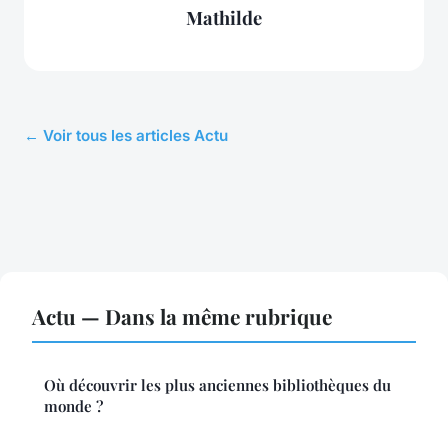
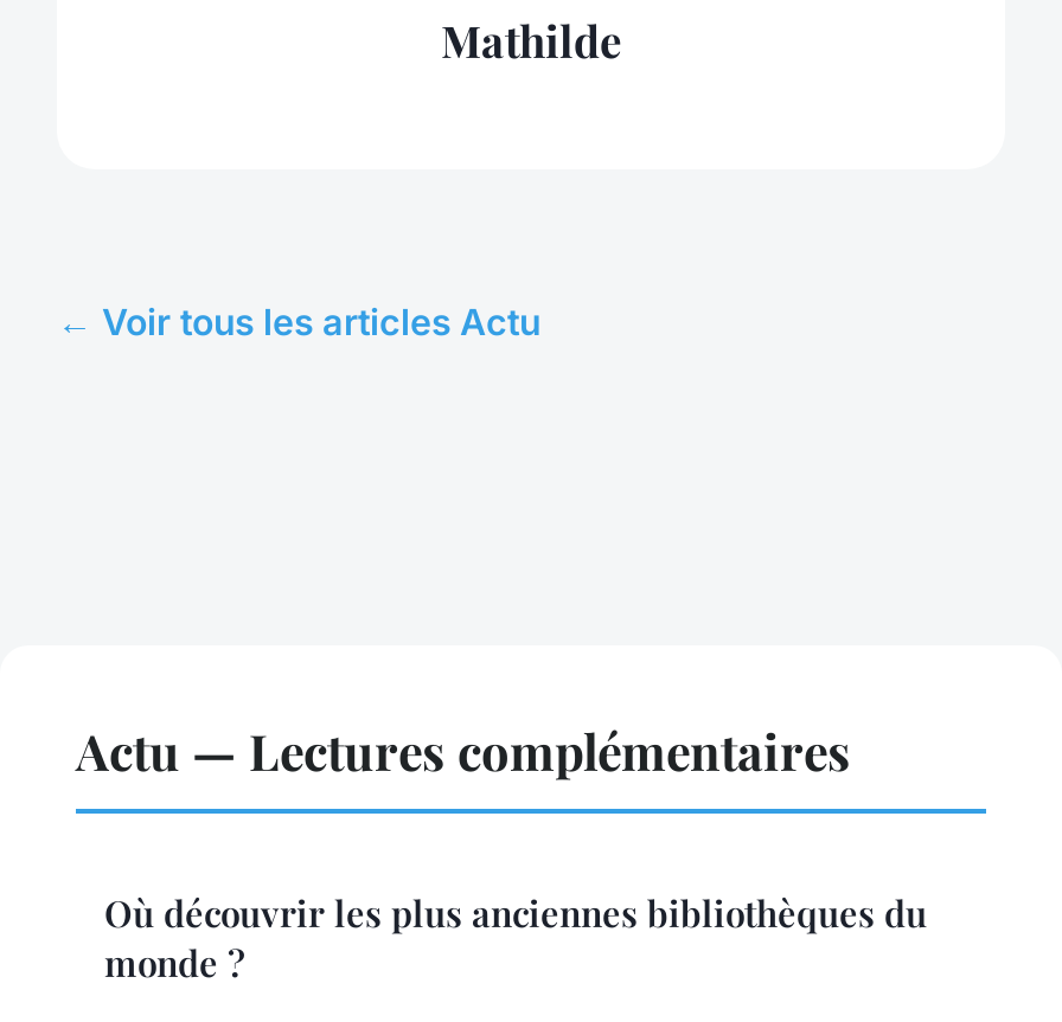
- Actu — Dans la même rubrique
+ Actu — Lectures complémentaires
